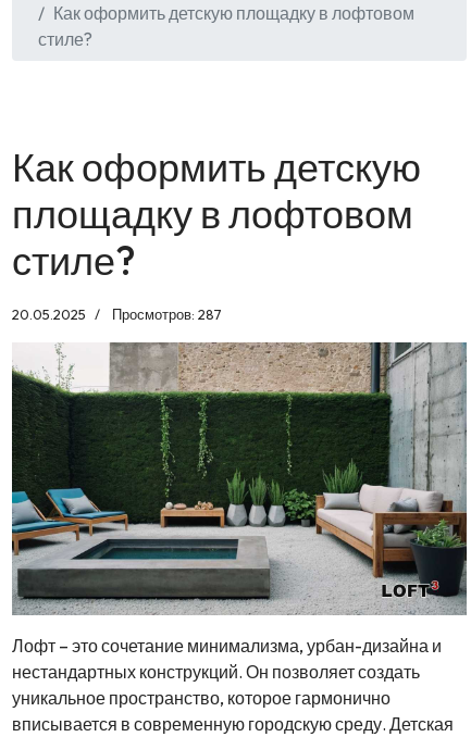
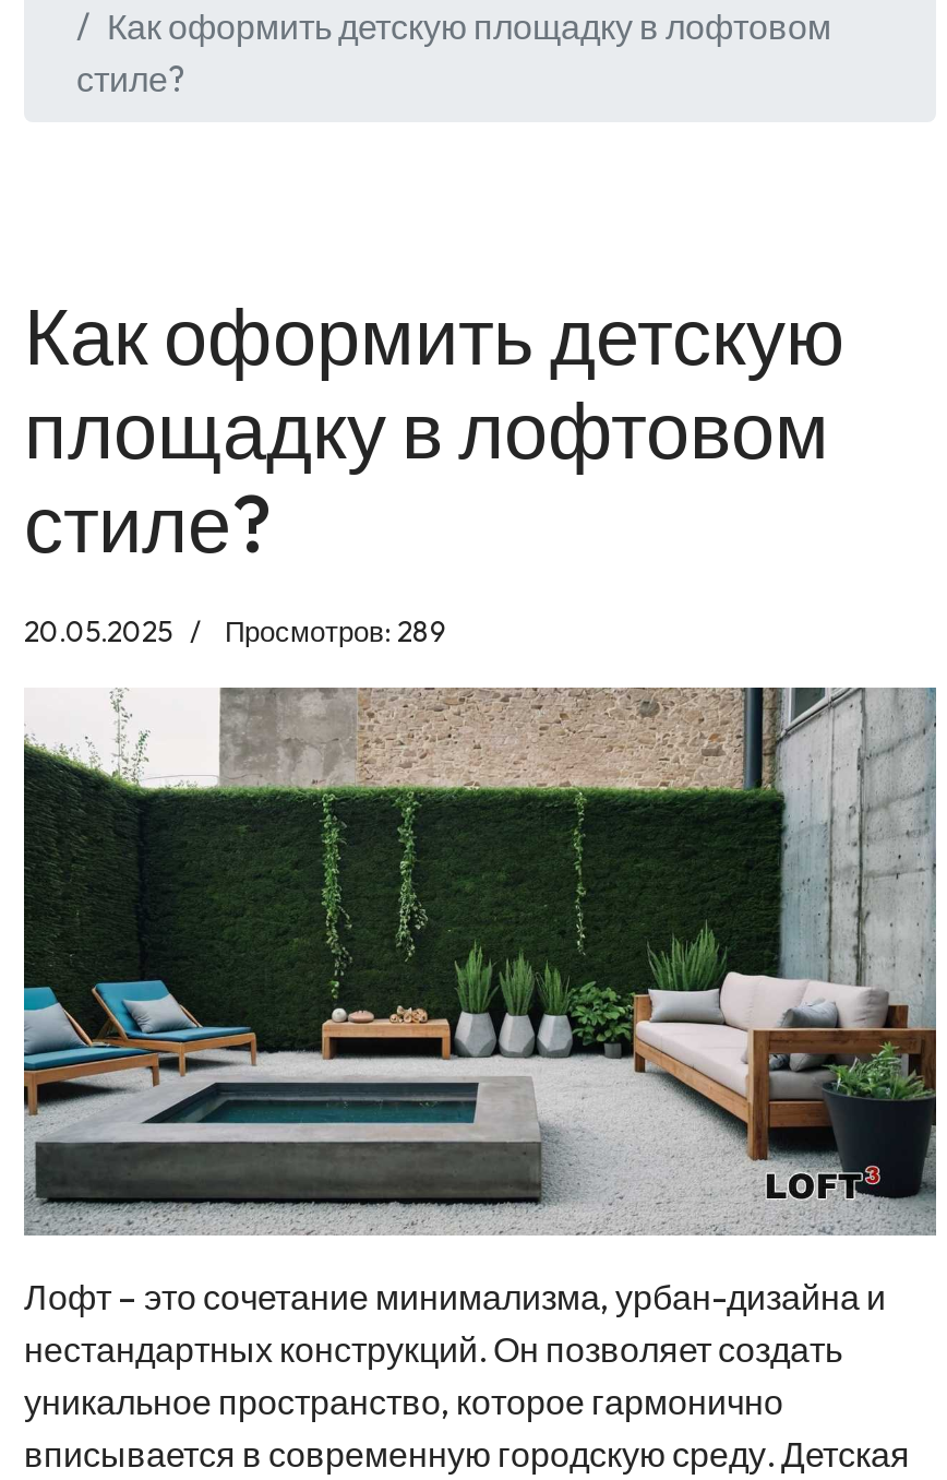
- 20.05.2025 Просмотров: 287
+ 20.05.2025 Просмотров: 289
